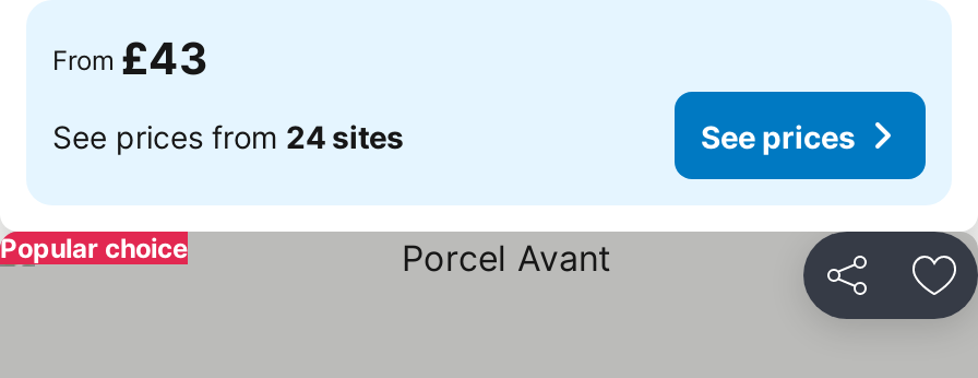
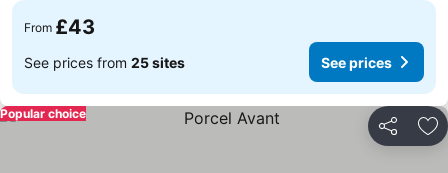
- See prices from 24 sites
+ See prices from 25 sites
